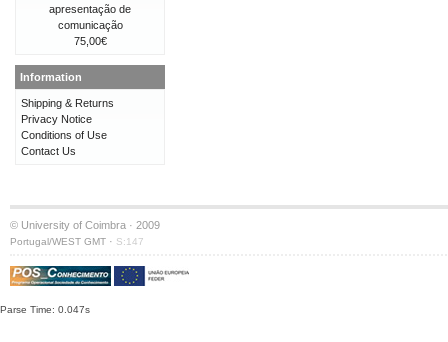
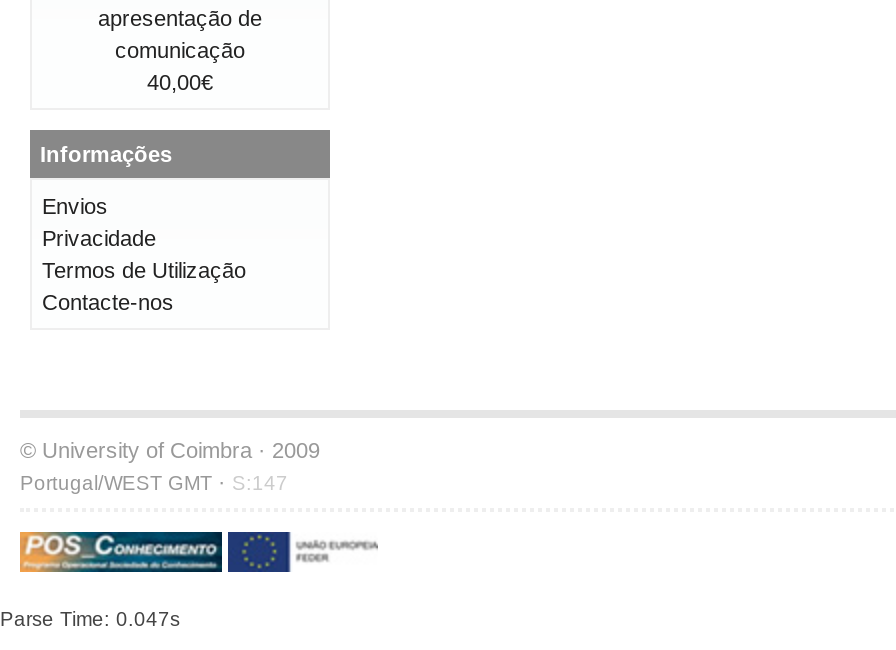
- 75,00€
+ 40,00€

- Information
+ Informações

- Shipping & Returns
- Privacy Notice
- Conditions of Use
- Contact Us
+ Envios
+ Privacidade
+ Termos de Utilização
+ Contacte-nos
